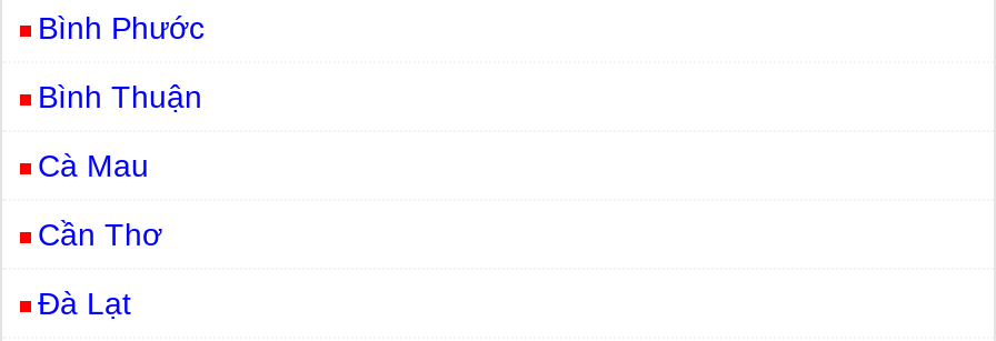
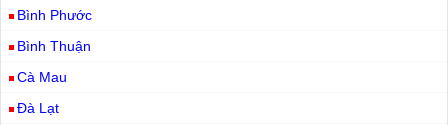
- Cần Thơ
